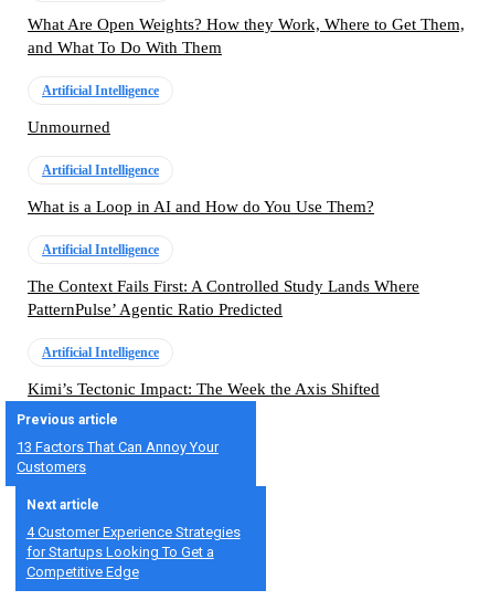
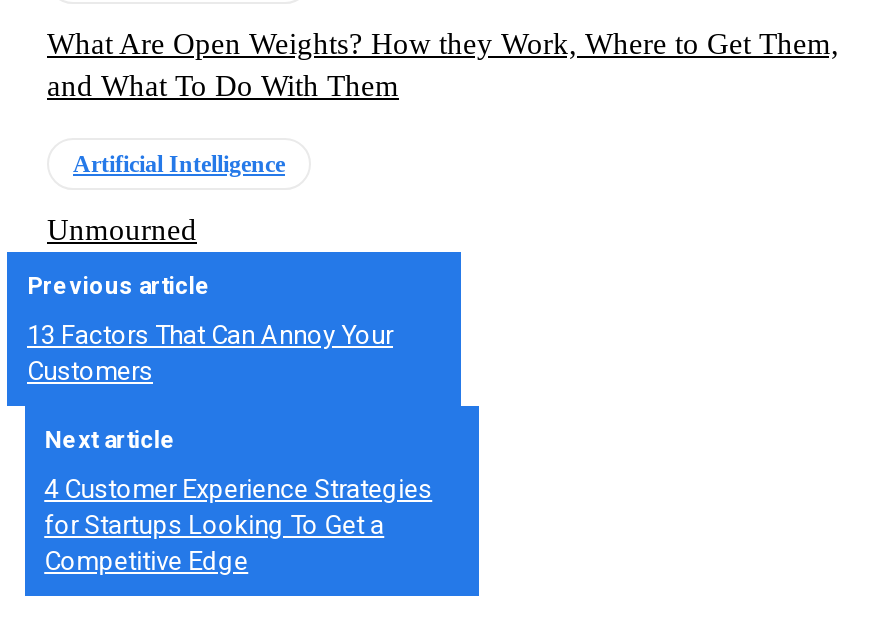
- Artificial Intelligence
- What is a Loop in AI and How do You Use Them?
- Artificial Intelligence
- The Context Fails First: A Controlled Study Lands Where
- PatternPulse’ Agentic Ratio Predicted
- Artificial Intelligence
- Kimi’s Tectonic Impact: The Week the Axis Shifted
